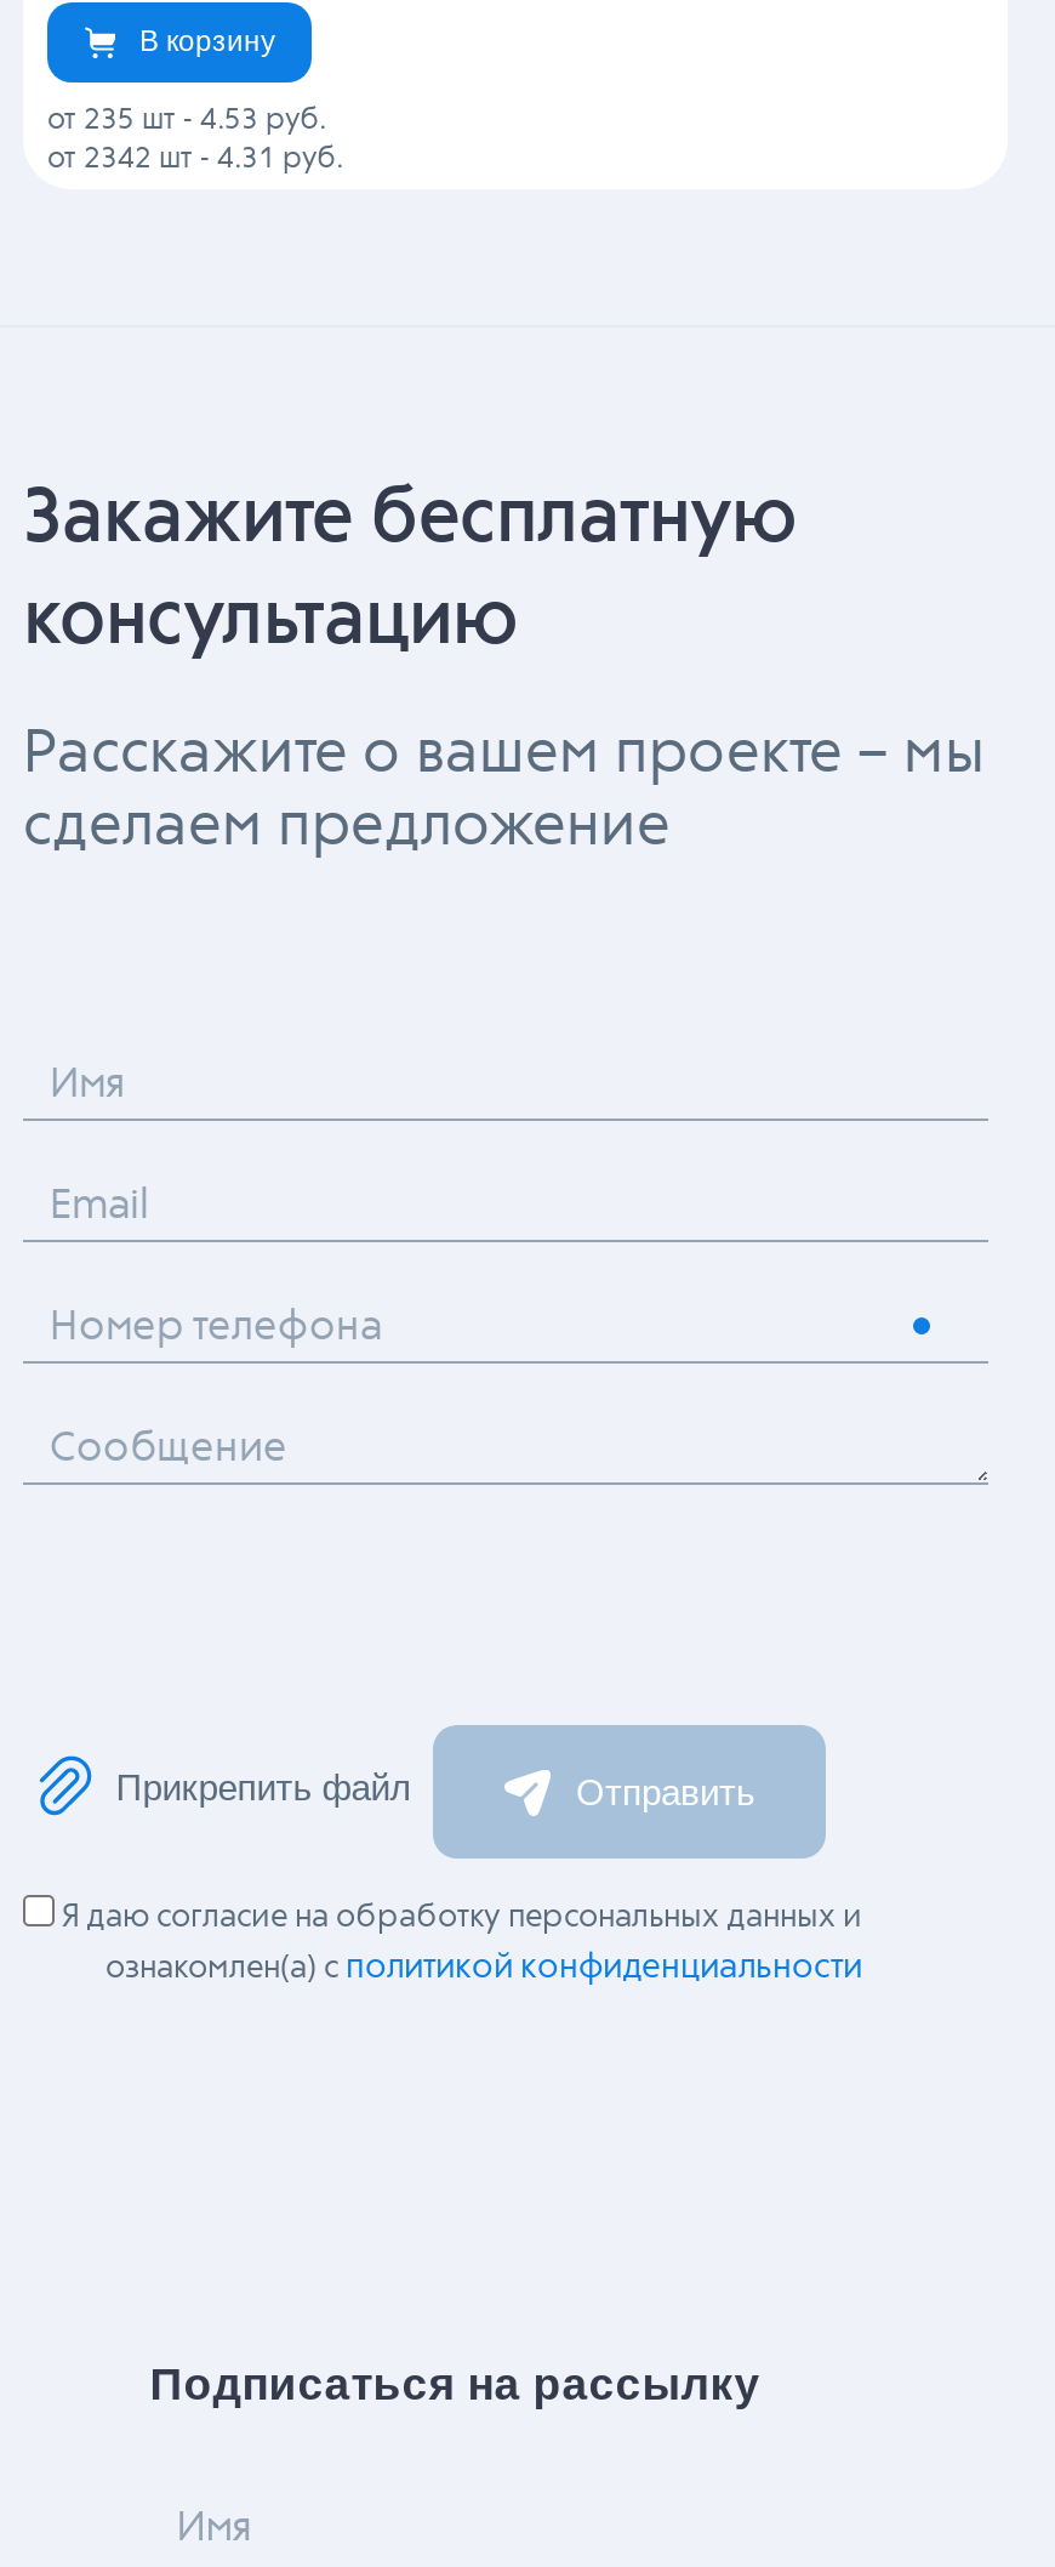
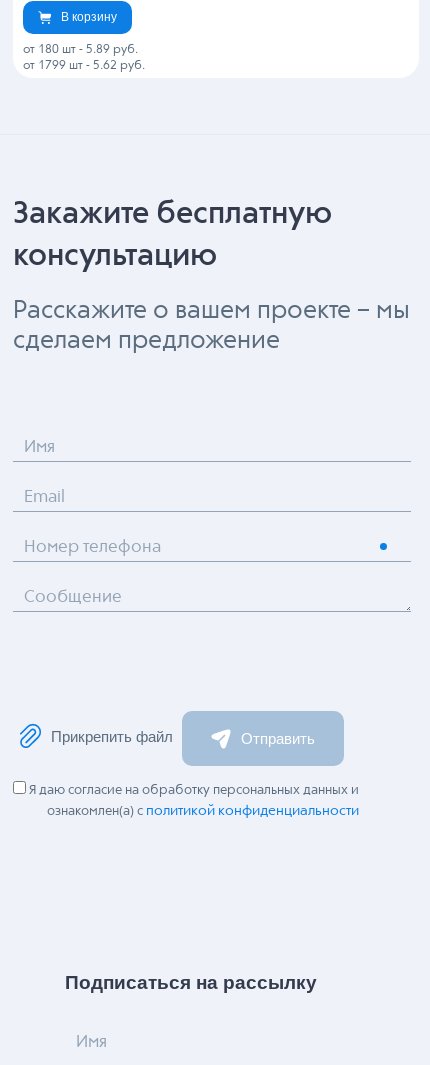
- от 235 шт - 4.53 руб.
+ от 180 шт - 5.89 руб.

- от 2342 шт - 4.31 руб.
+ от 1799 шт - 5.62 руб.
